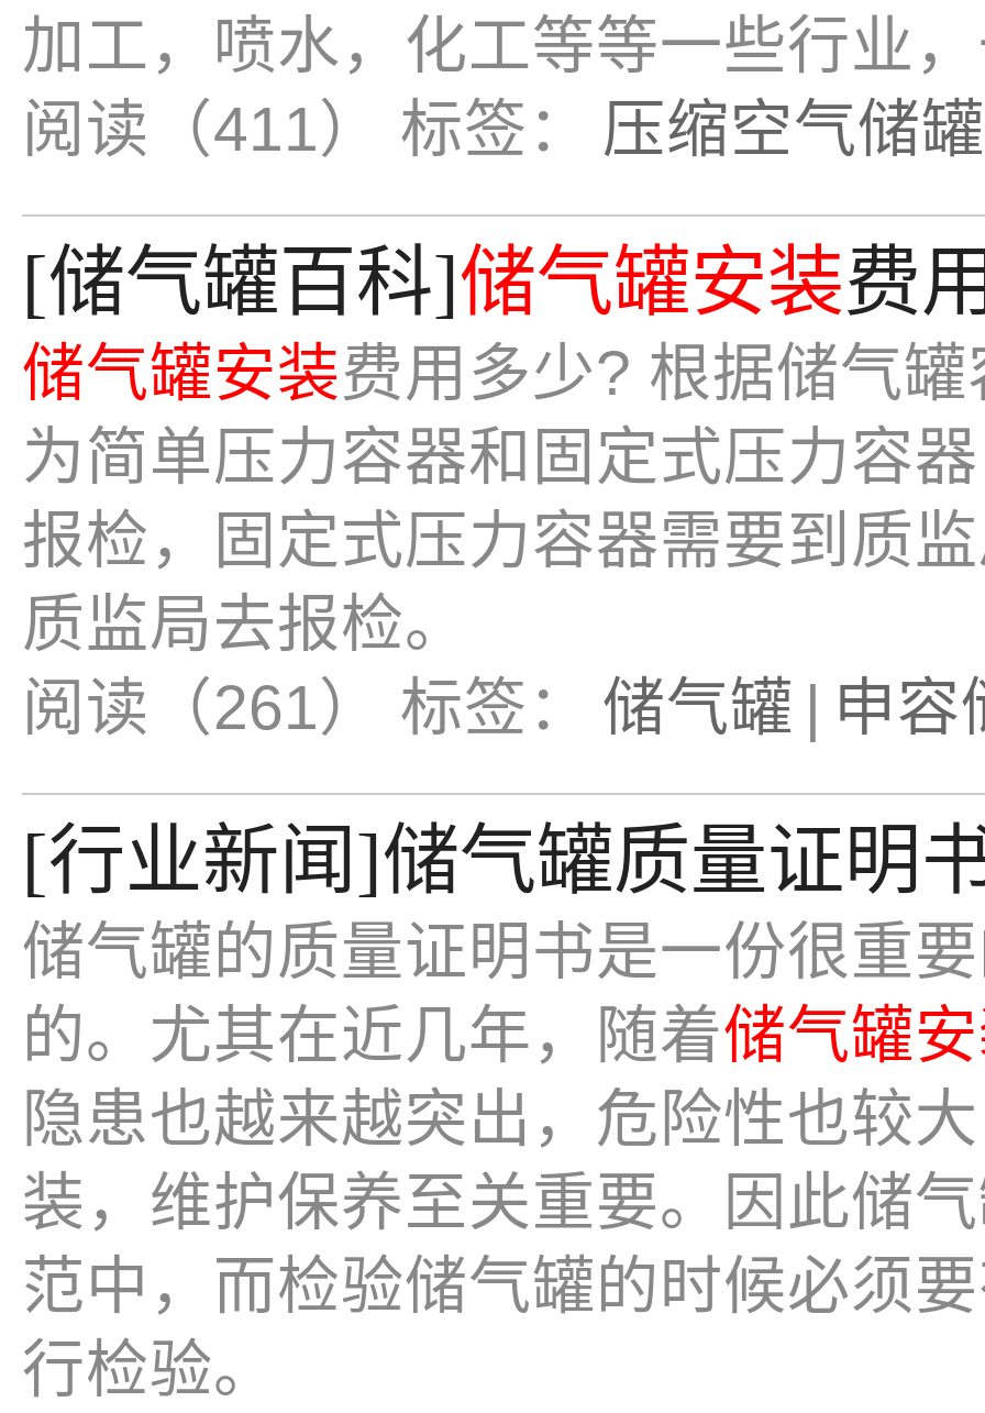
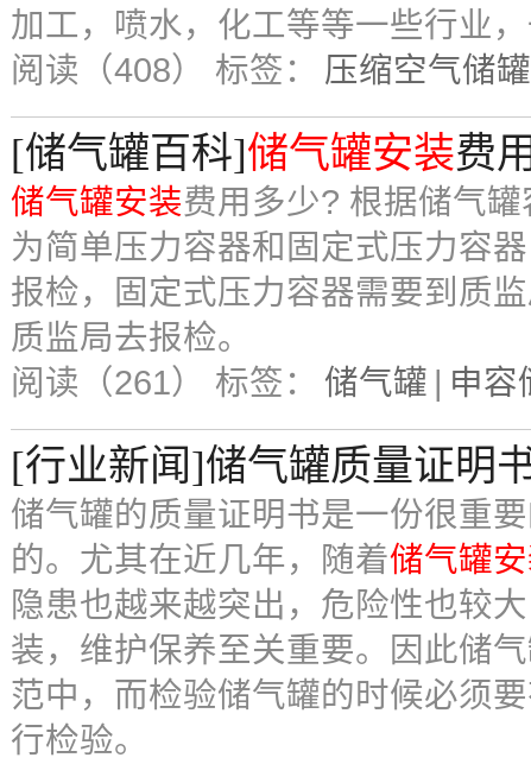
- 阅读（411）标签： 压缩空气储罐
+ 阅读（408）标签： 压缩空气储罐
